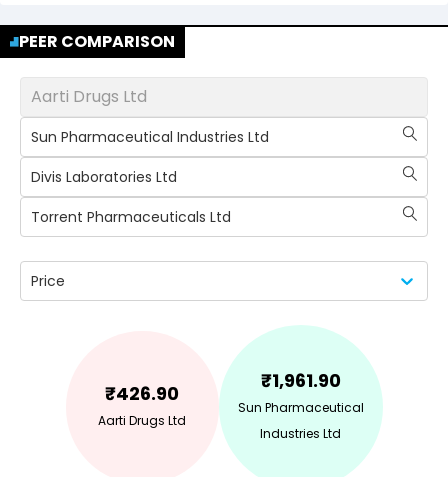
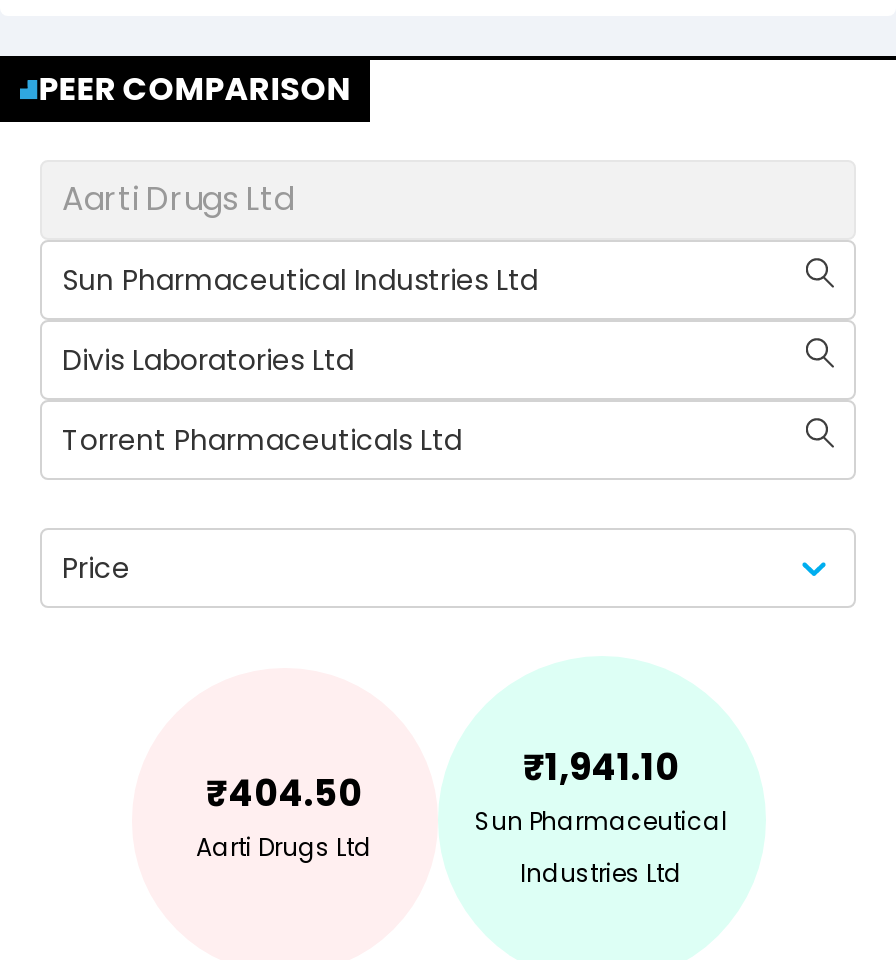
- ₹1,961.90
+ ₹1,941.10

- ₹426.90
+ ₹404.50
